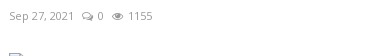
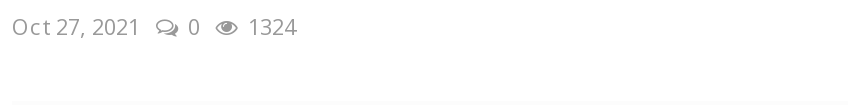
- Sep 27, 2021
+ Oct 27, 2021

- 1155
+ 1324
